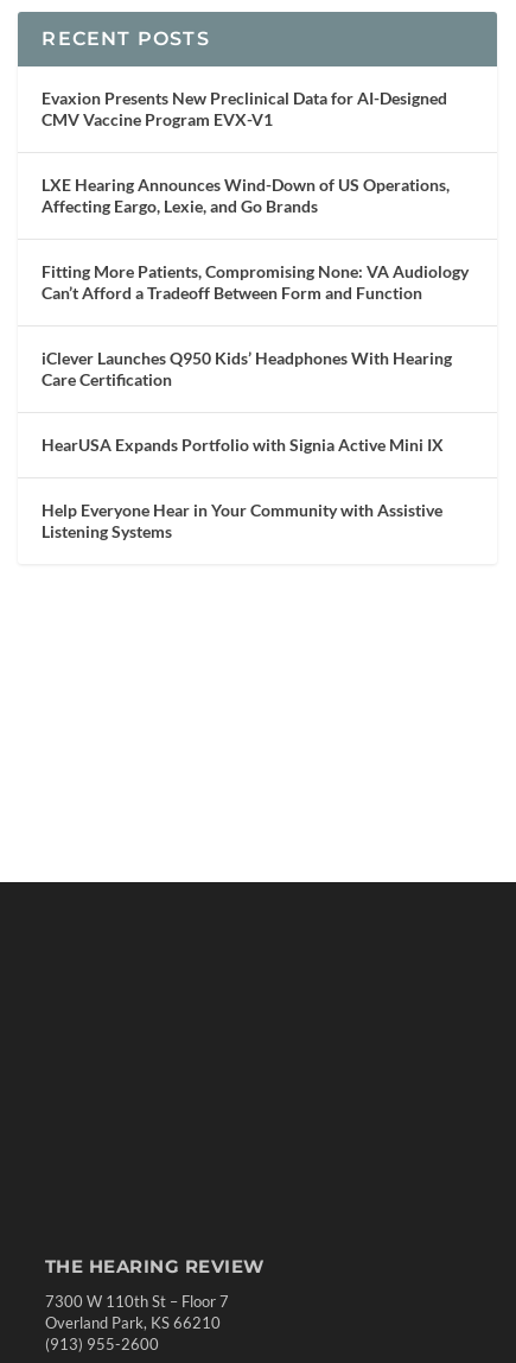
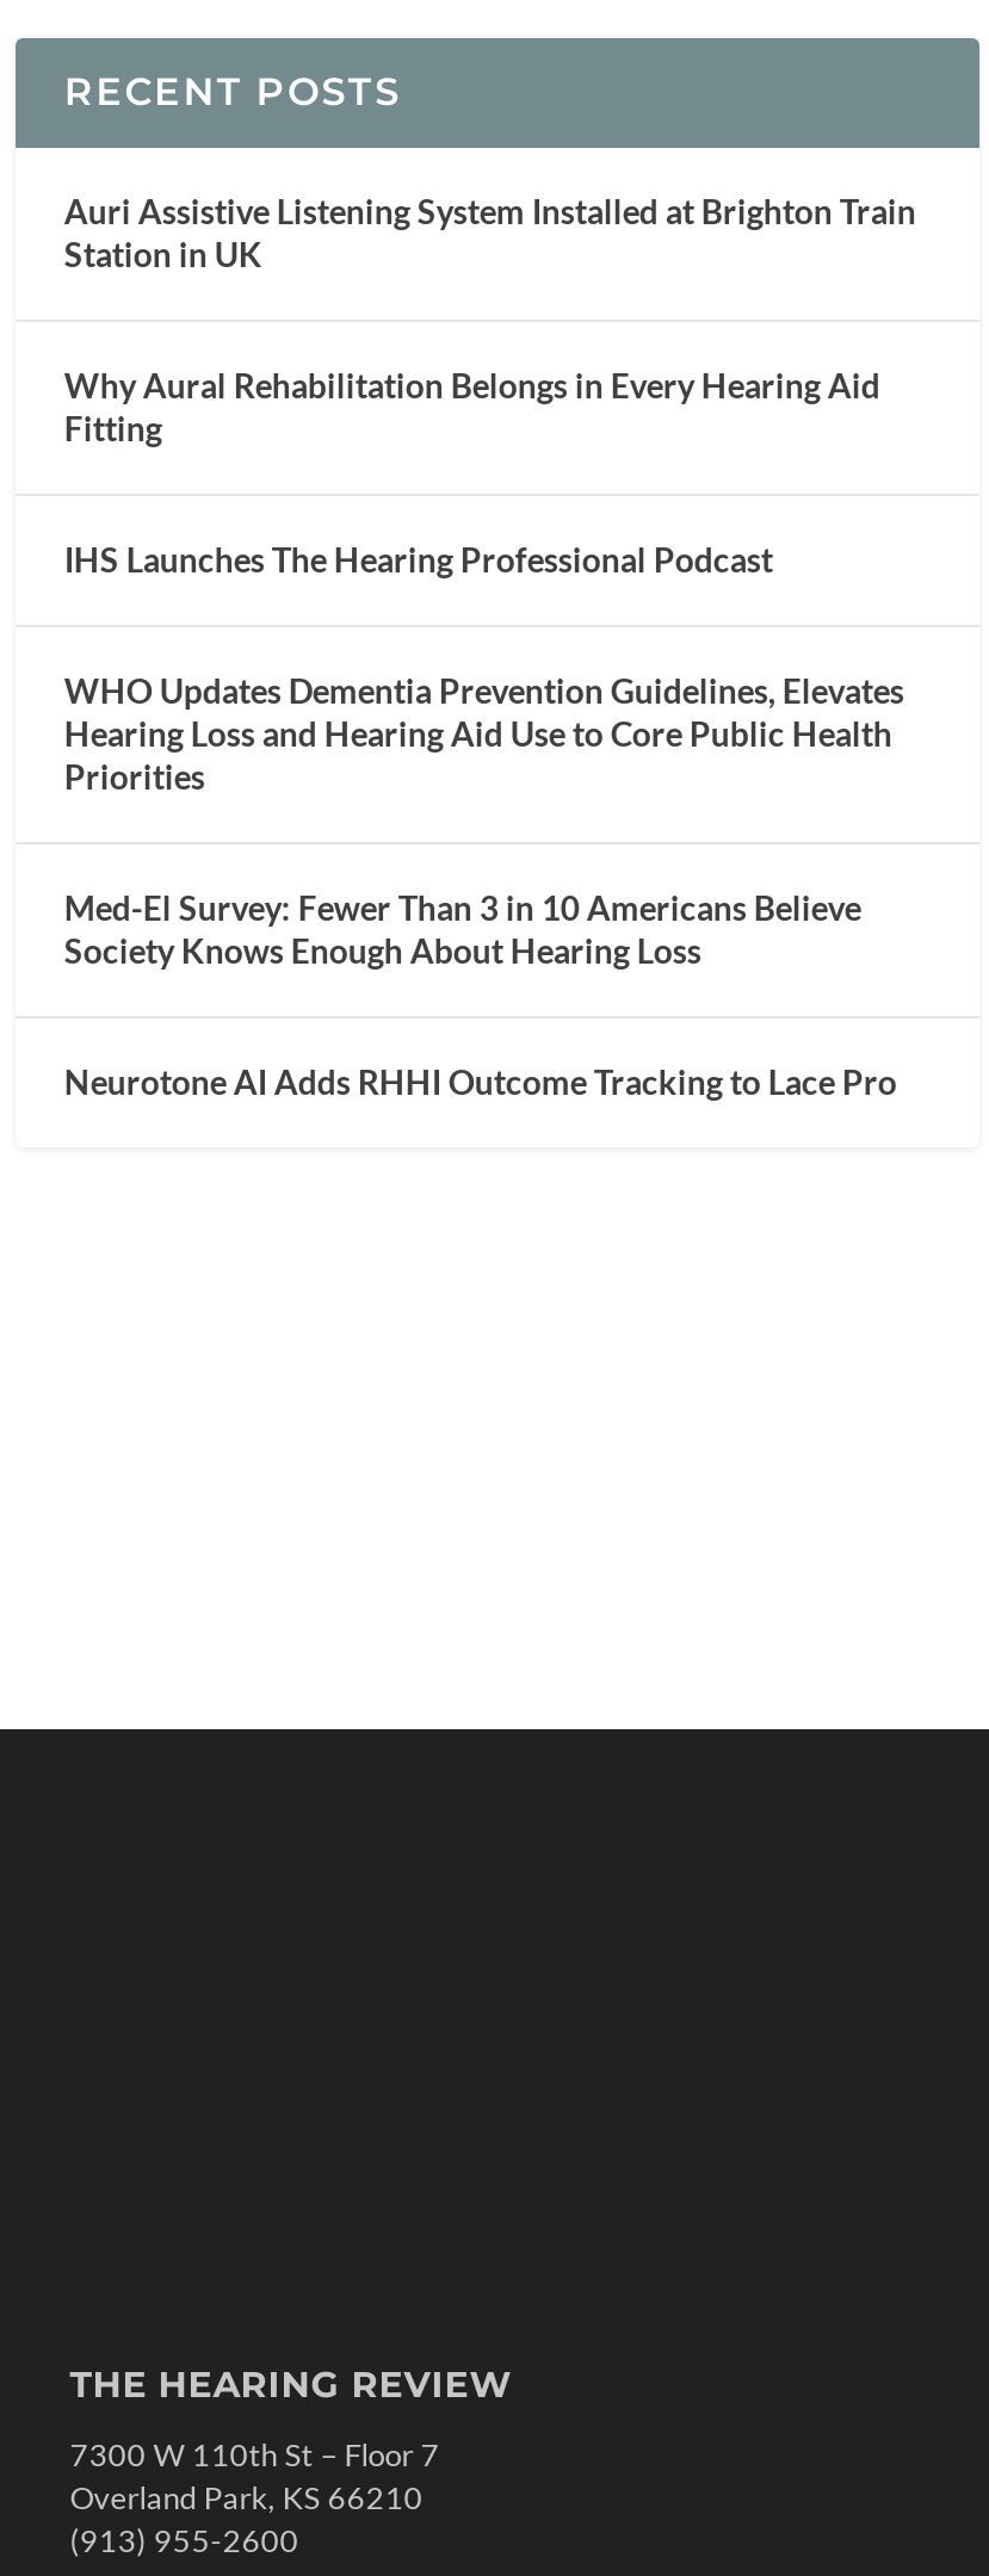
- Evaxion Presents New Preclinical Data for AI-Designed
- CMV Vaccine Program EVX-V1
+ Auri Assistive Listening System Installed at Brighton Train
+ Station in UK

- LXE Hearing Announces Wind-Down of US Operations,
- Affecting Eargo, Lexie, and Go Brands
+ Why Aural Rehabilitation Belongs in Every Hearing Aid
+ Fitting

- Fitting More Patients, Compromising None: VA Audiology
- Can’t Afford a Tradeoff Between Form and Function
+ IHS Launches The Hearing Professional Podcast

- iClever Launches Q950 Kids’ Headphones With Hearing
- Care Certification
+ WHO Updates Dementia Prevention Guidelines, Elevates
+ Hearing Loss and Hearing Aid Use to Core Public Health
+ Priorities

- HearUSA Expands Portfolio with Signia Active Mini IX
+ Med-El Survey: Fewer Than 3 in 10 Americans Believe
+ Society Knows Enough About Hearing Loss

- Help Everyone Hear in Your Community with Assistive
- Listening Systems
+ Neurotone AI Adds RHHI Outcome Tracking to Lace Pro
